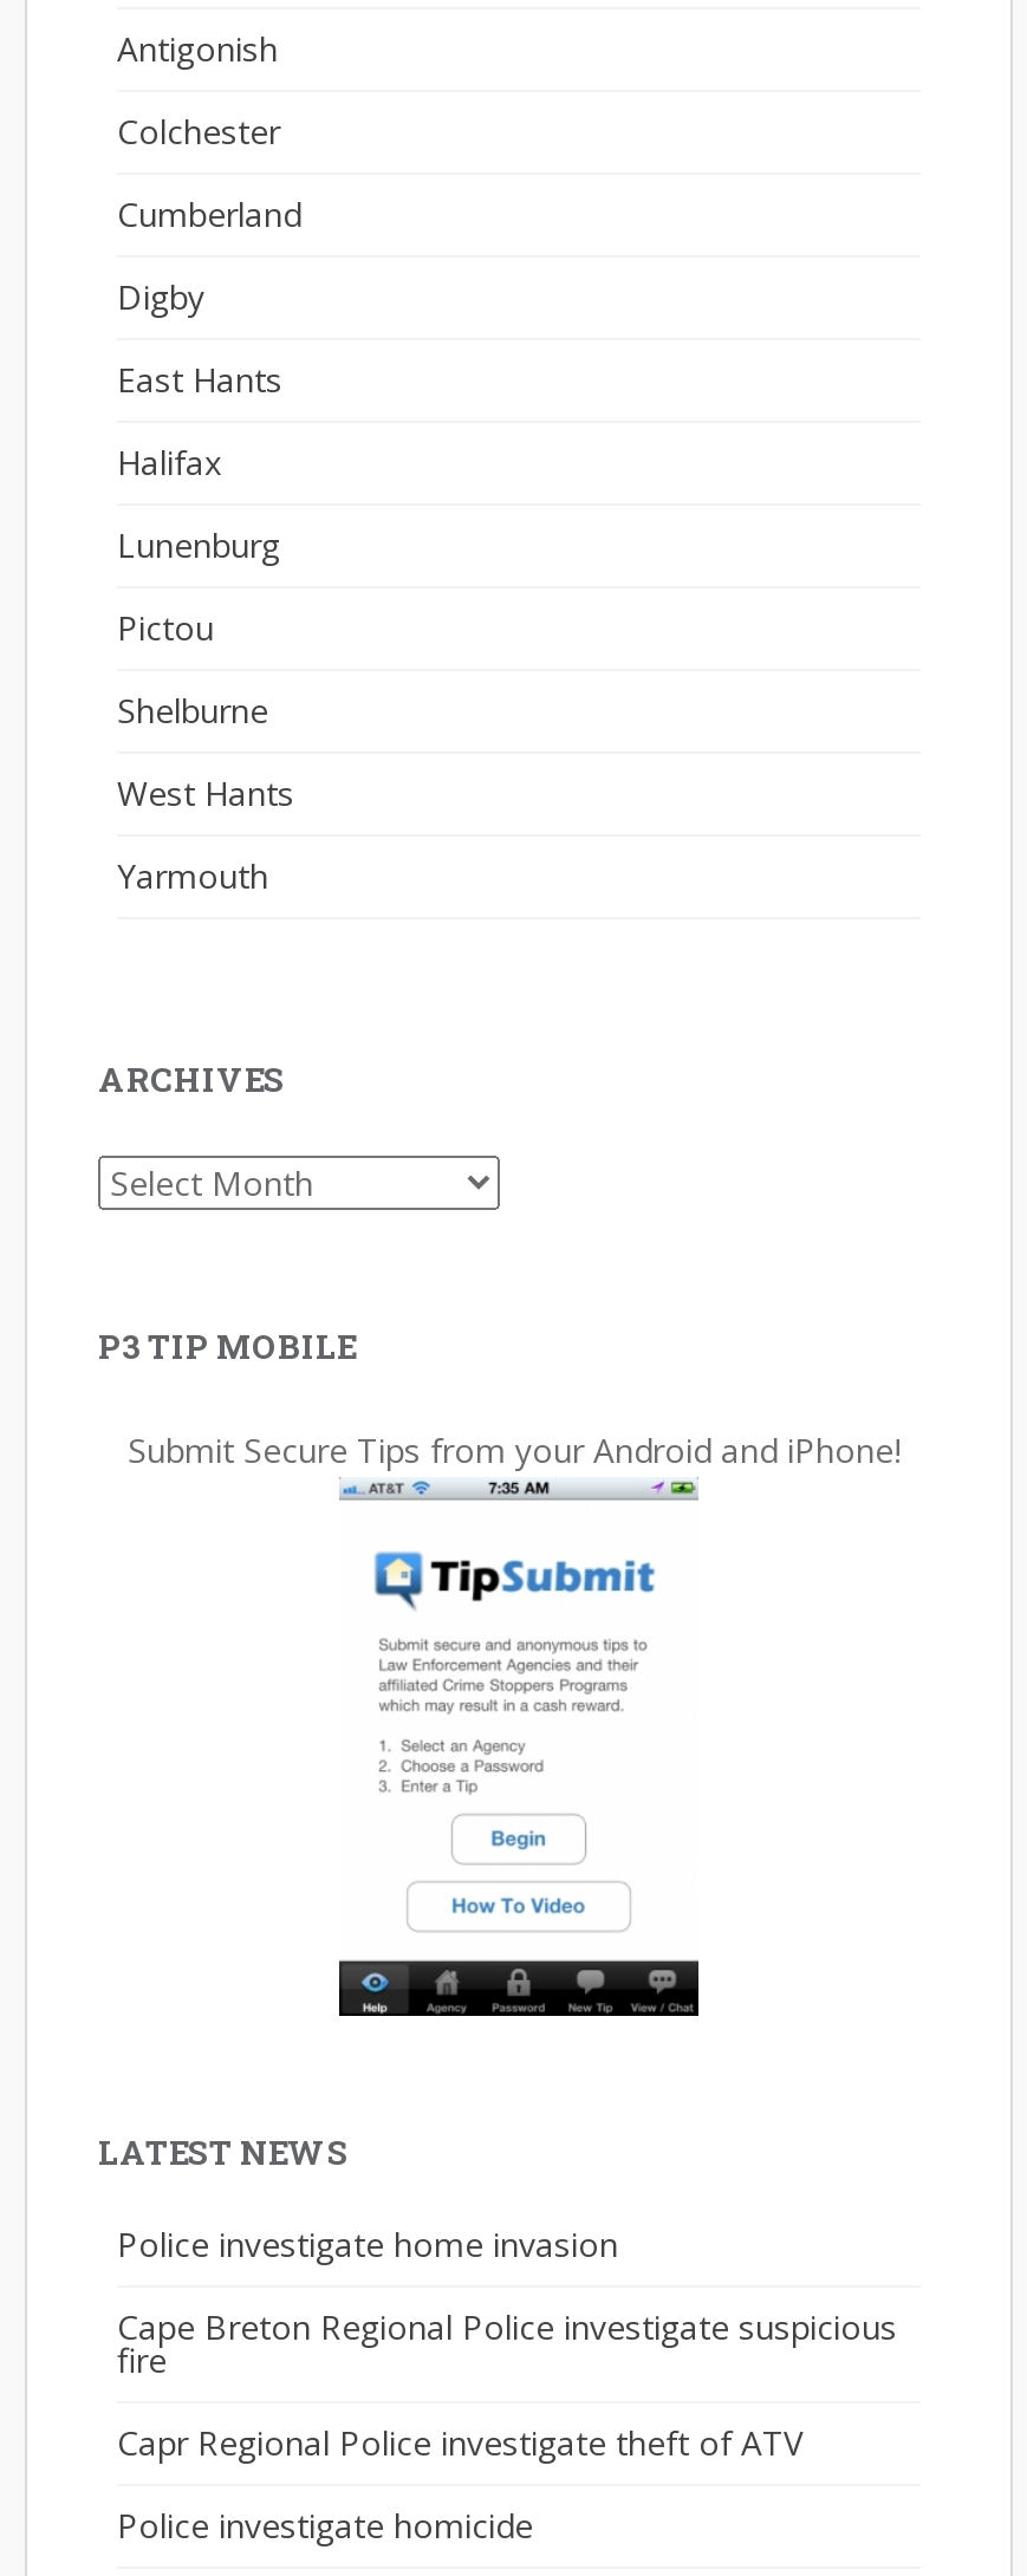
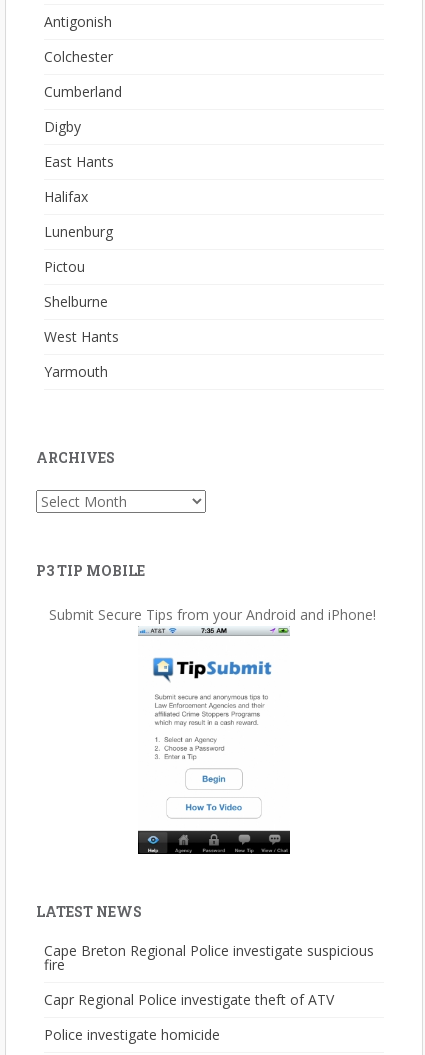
- Police investigate home invasion
